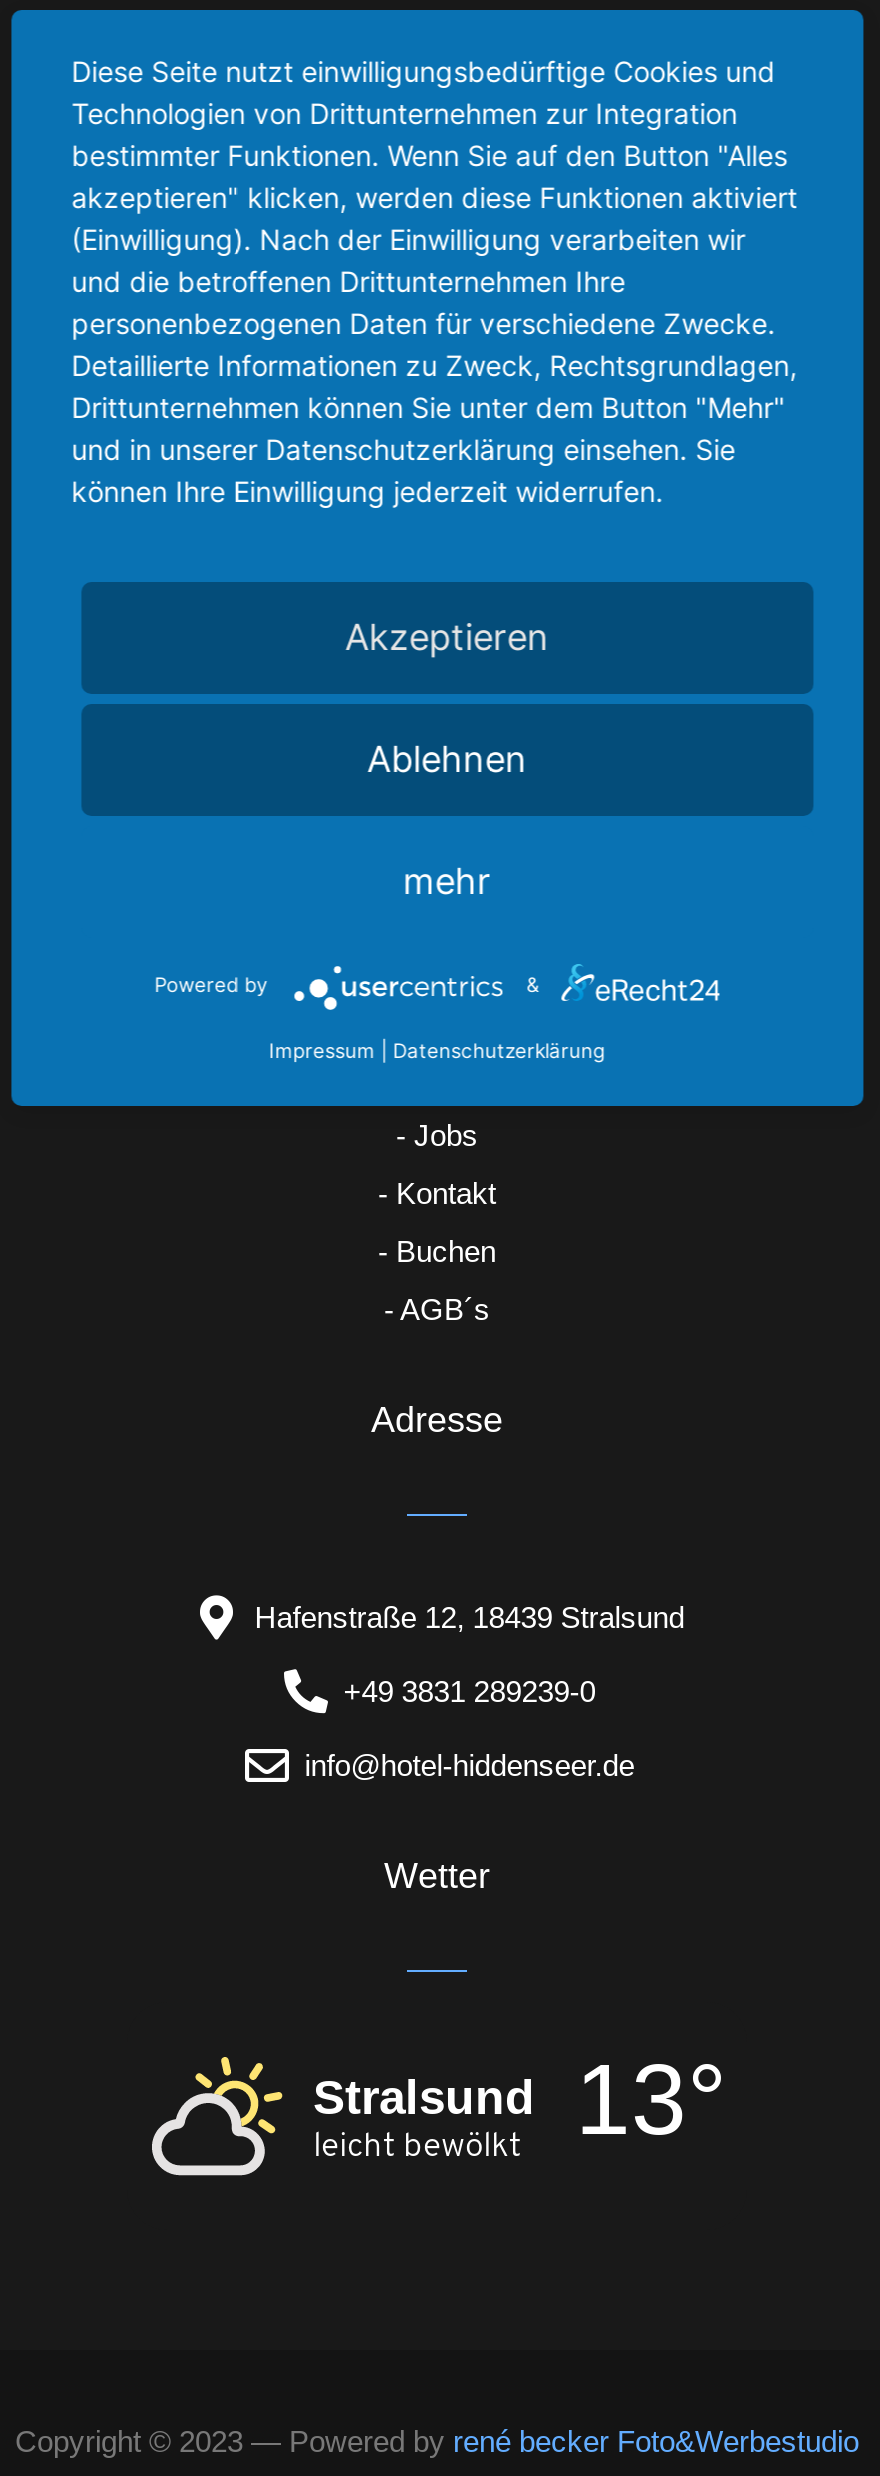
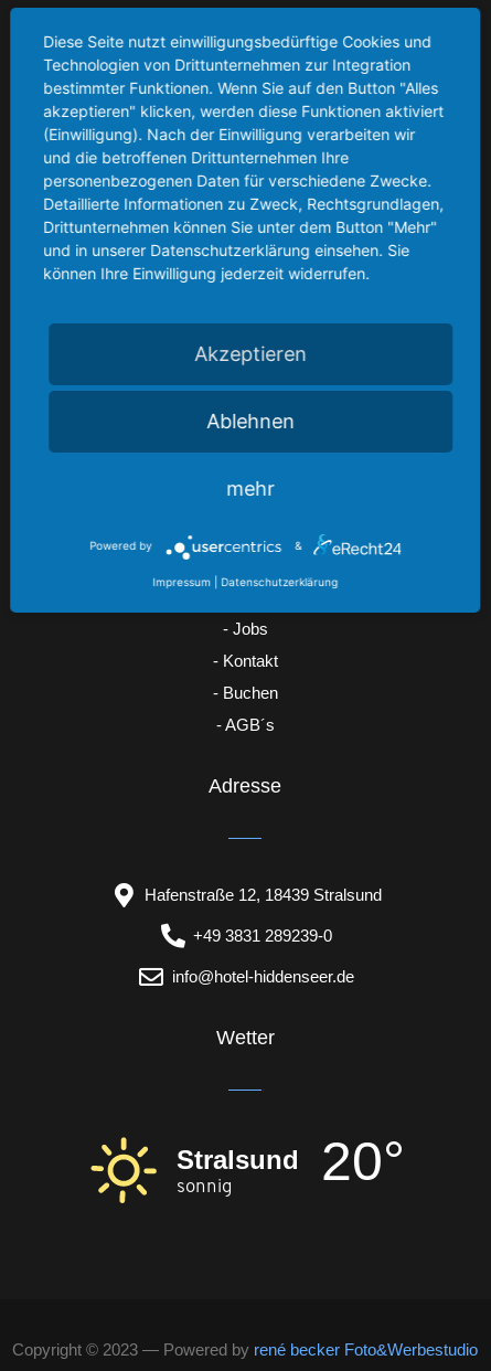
- [image]
- leicht bewölkt
- 13°
+ [image]
+ sonnig
+ 20°
